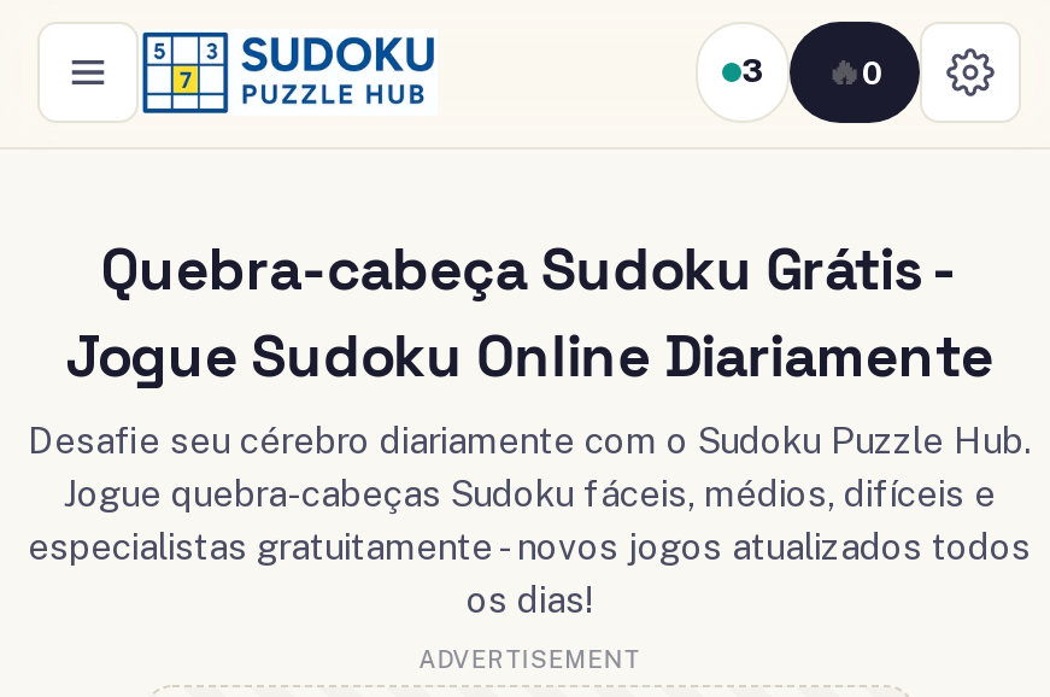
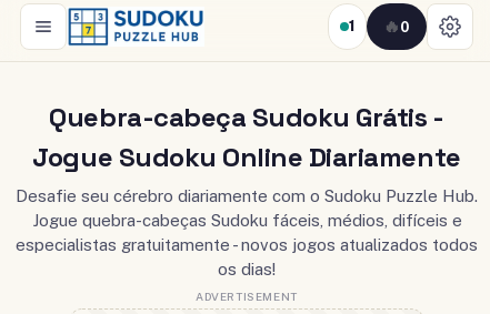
- 3
+ 1
